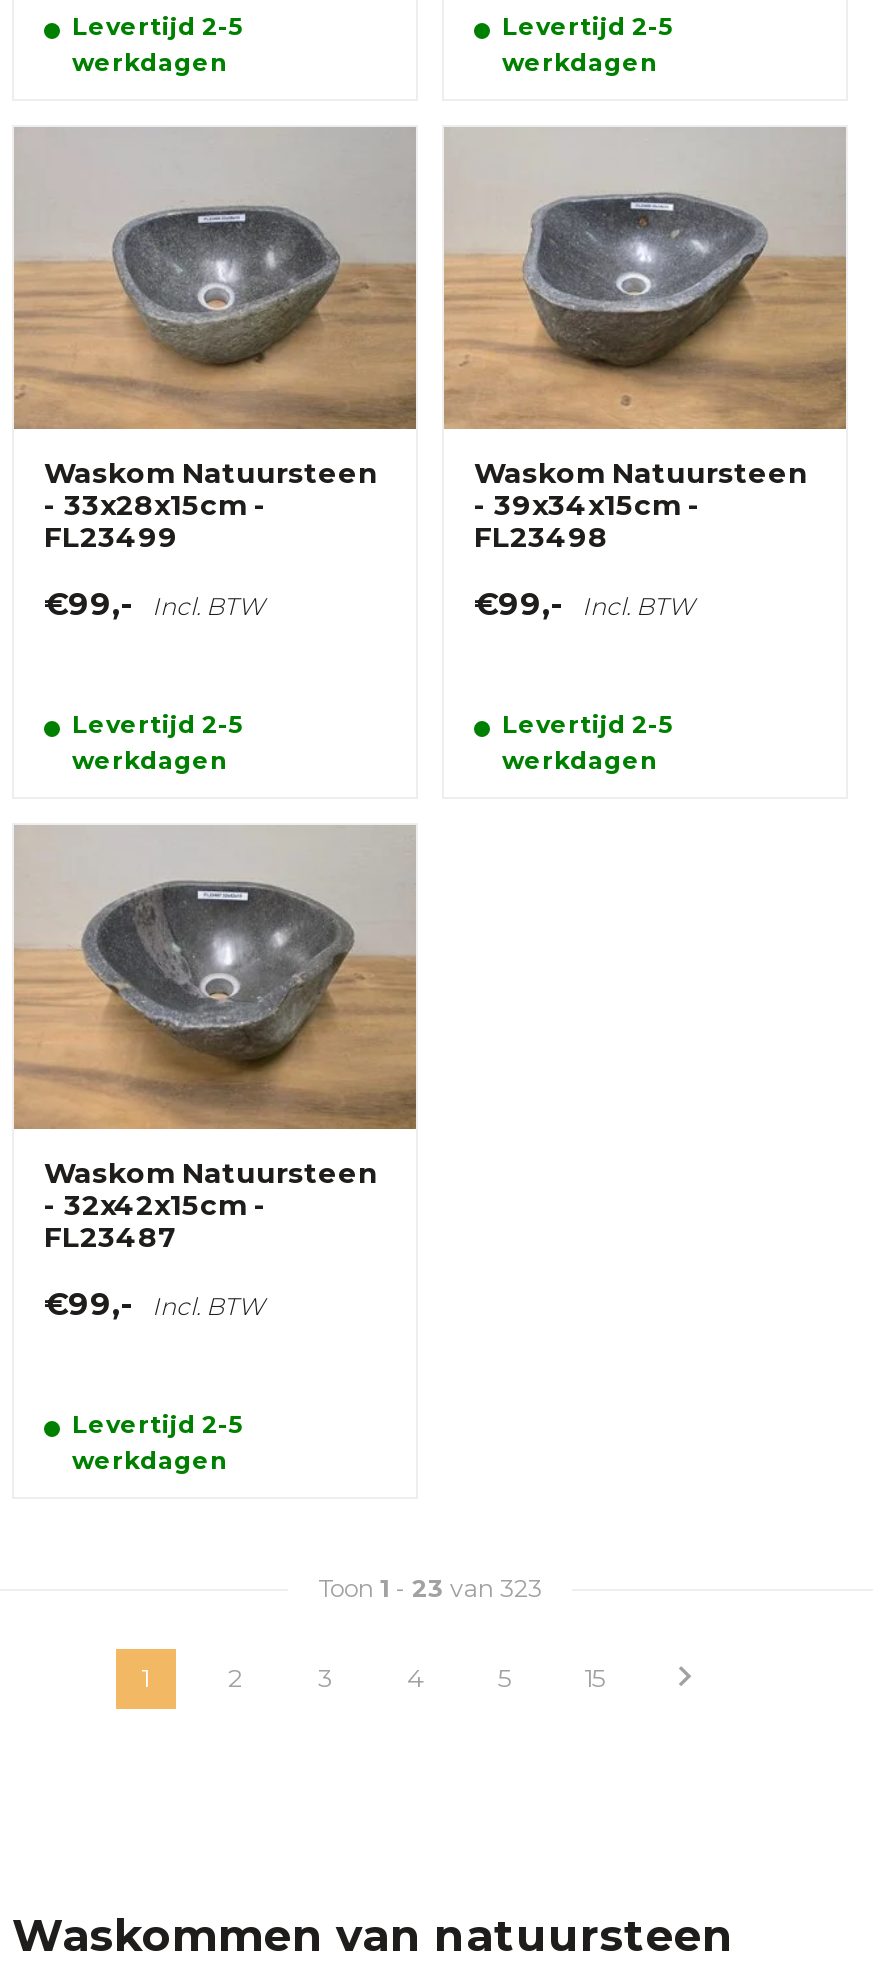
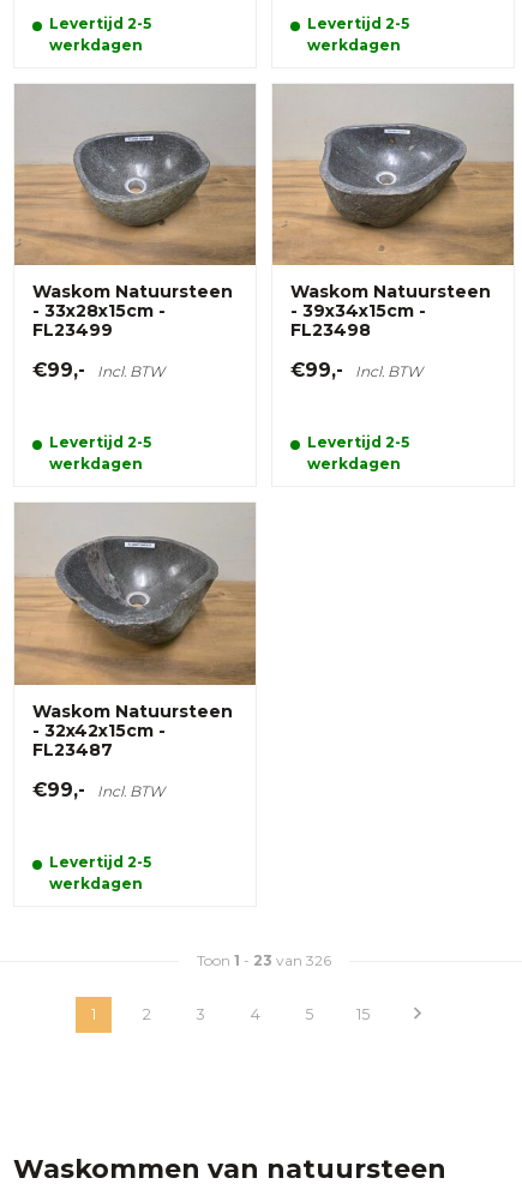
- Toon 1 - 23 van 323
+ Toon 1 - 23 van 326
